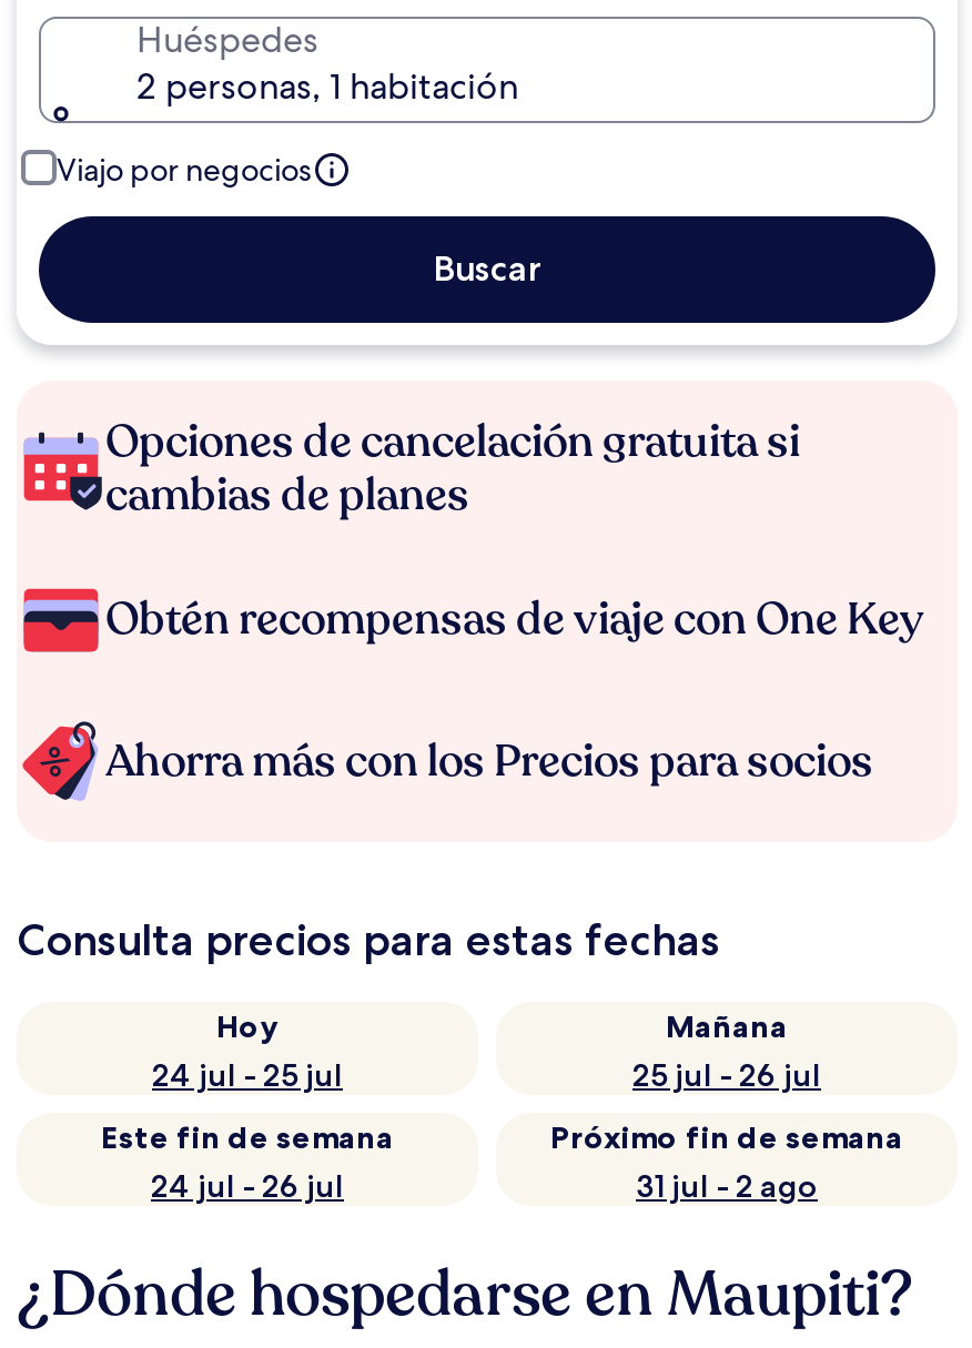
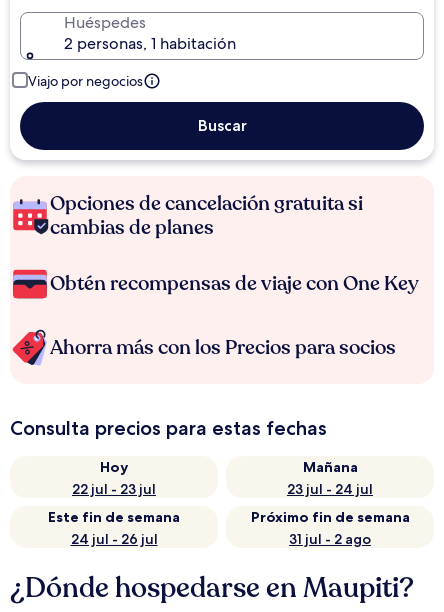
- 24 jul - 25 jul
+ 22 jul - 23 jul

- 25 jul - 26 jul
+ 23 jul - 24 jul
